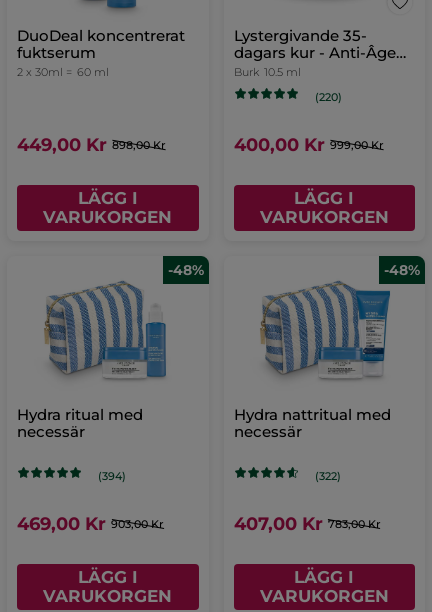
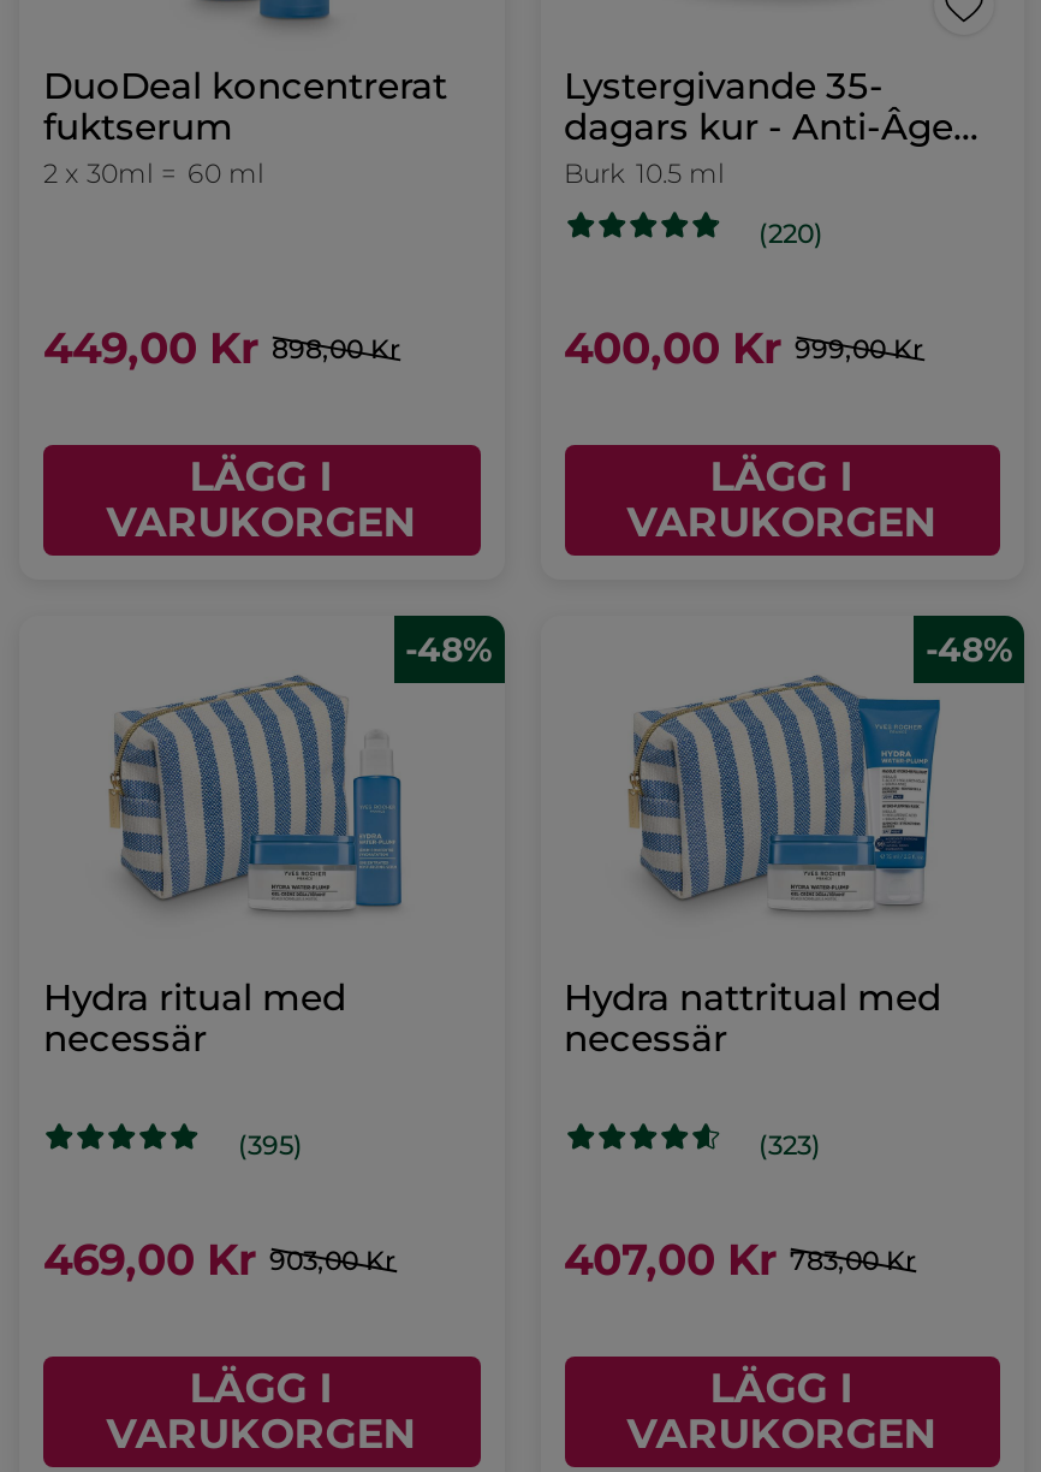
- (394)
+ (395)

- (322)
+ (323)
